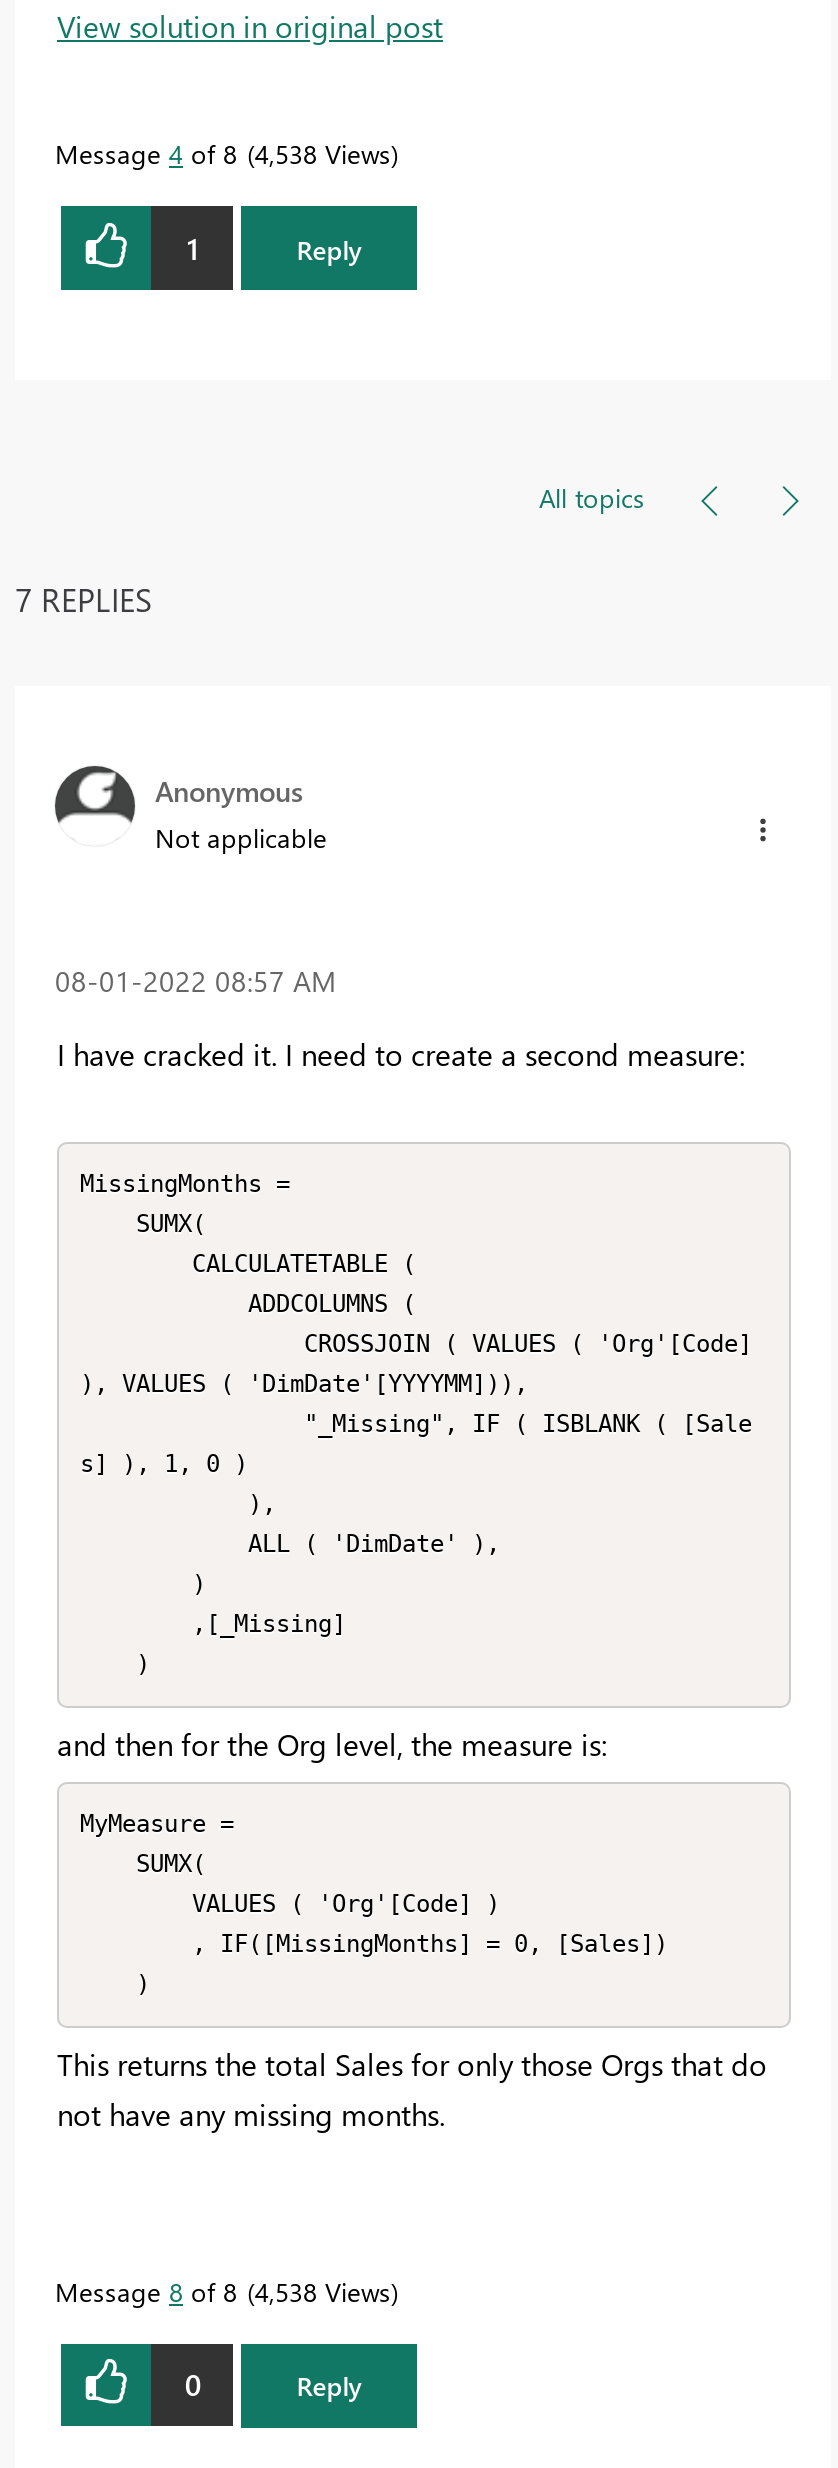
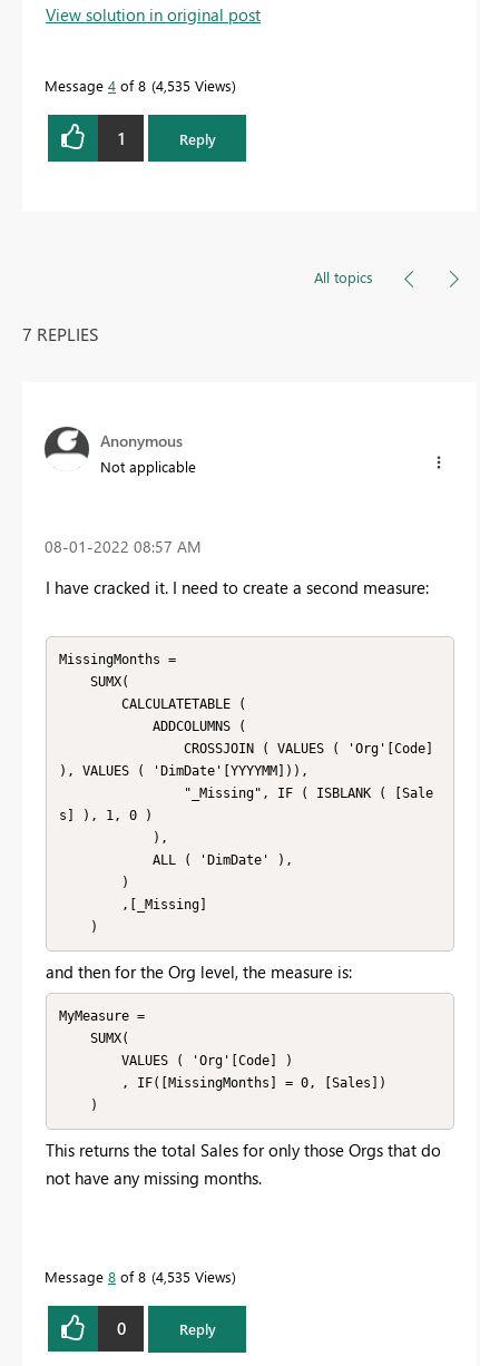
- Message 4 of 8 4,538 Views
+ Message 4 of 8 4,535 Views

- Message 8 of 8 4,538 Views
+ Message 8 of 8 4,535 Views
